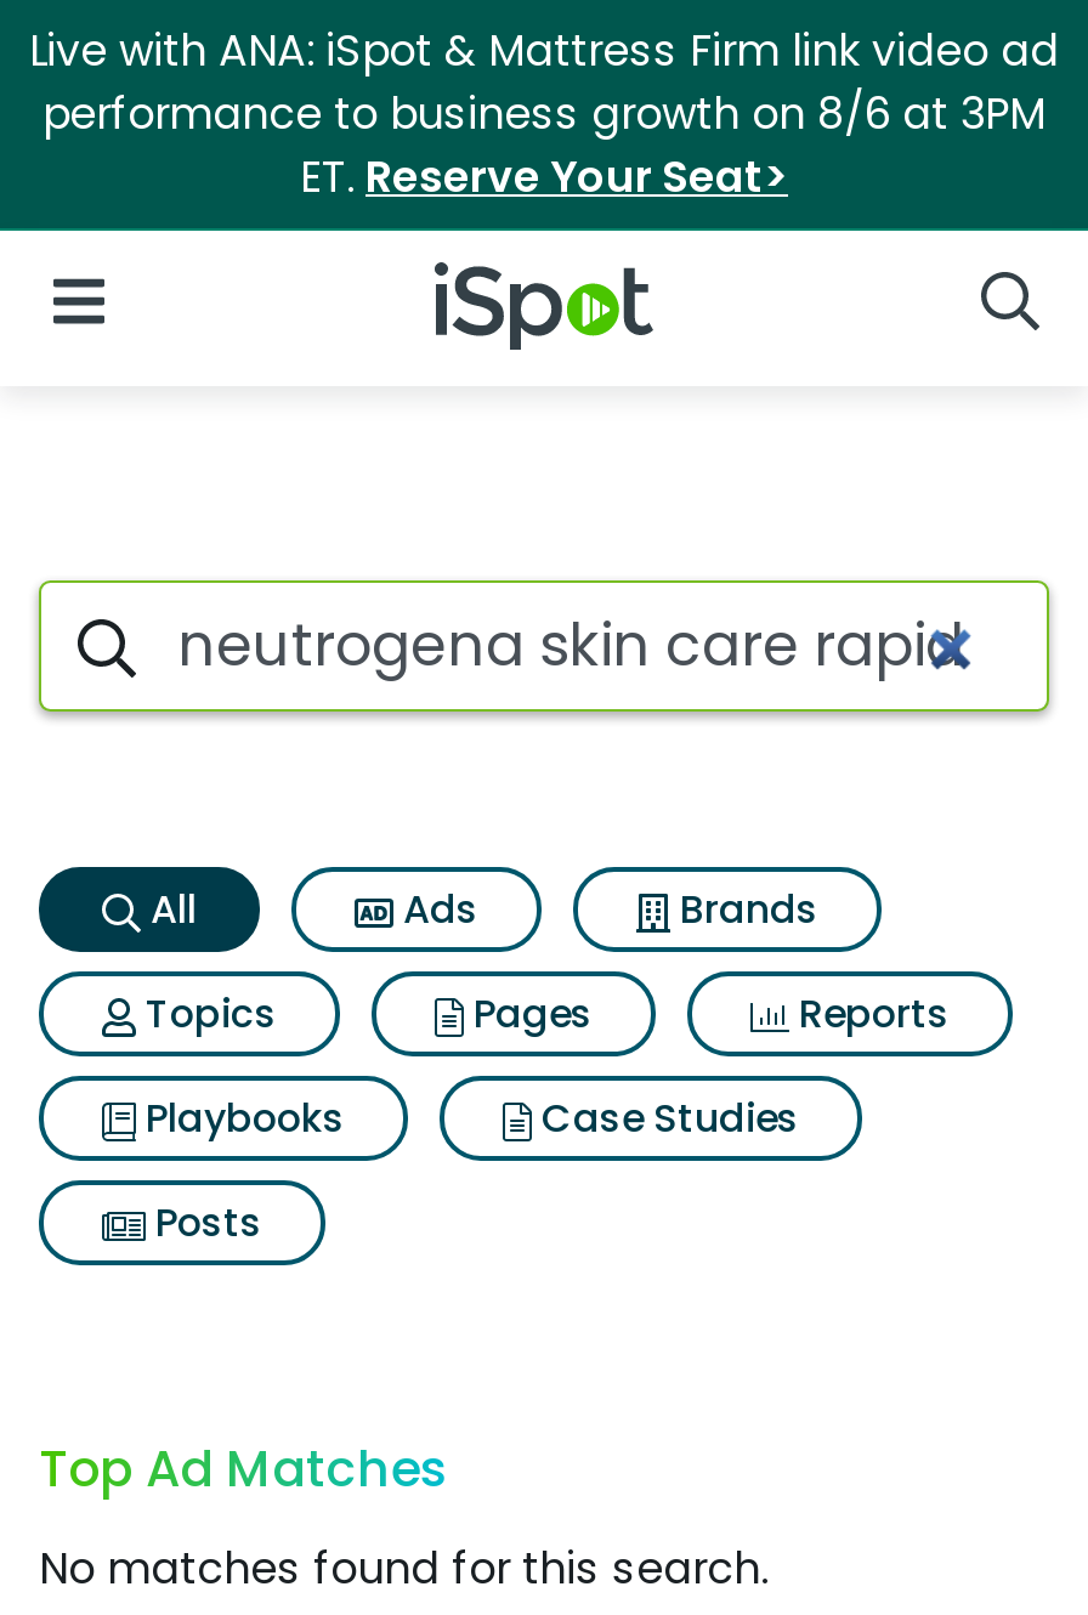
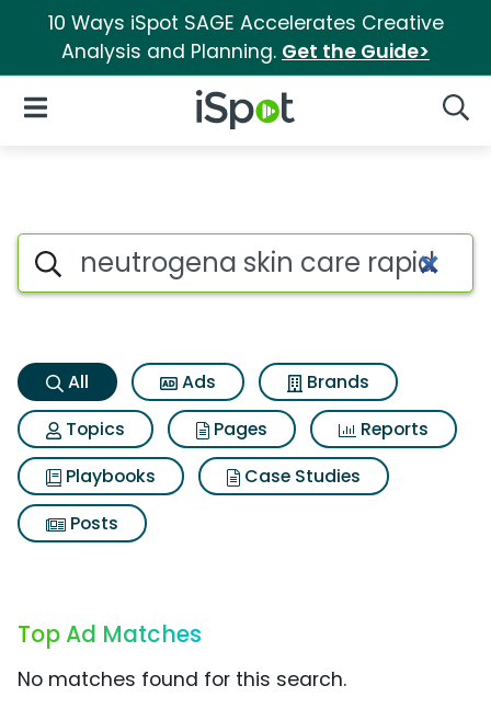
- Live with ANA: iSpot & Mattress Firm link video ad
- performance to business growth on 8/6 at 3PM
- ET. Reserve Your Seat>
+ 10 Ways iSpot SAGE Accelerates Creative
+ Analysis and Planning. Get the Guide>
